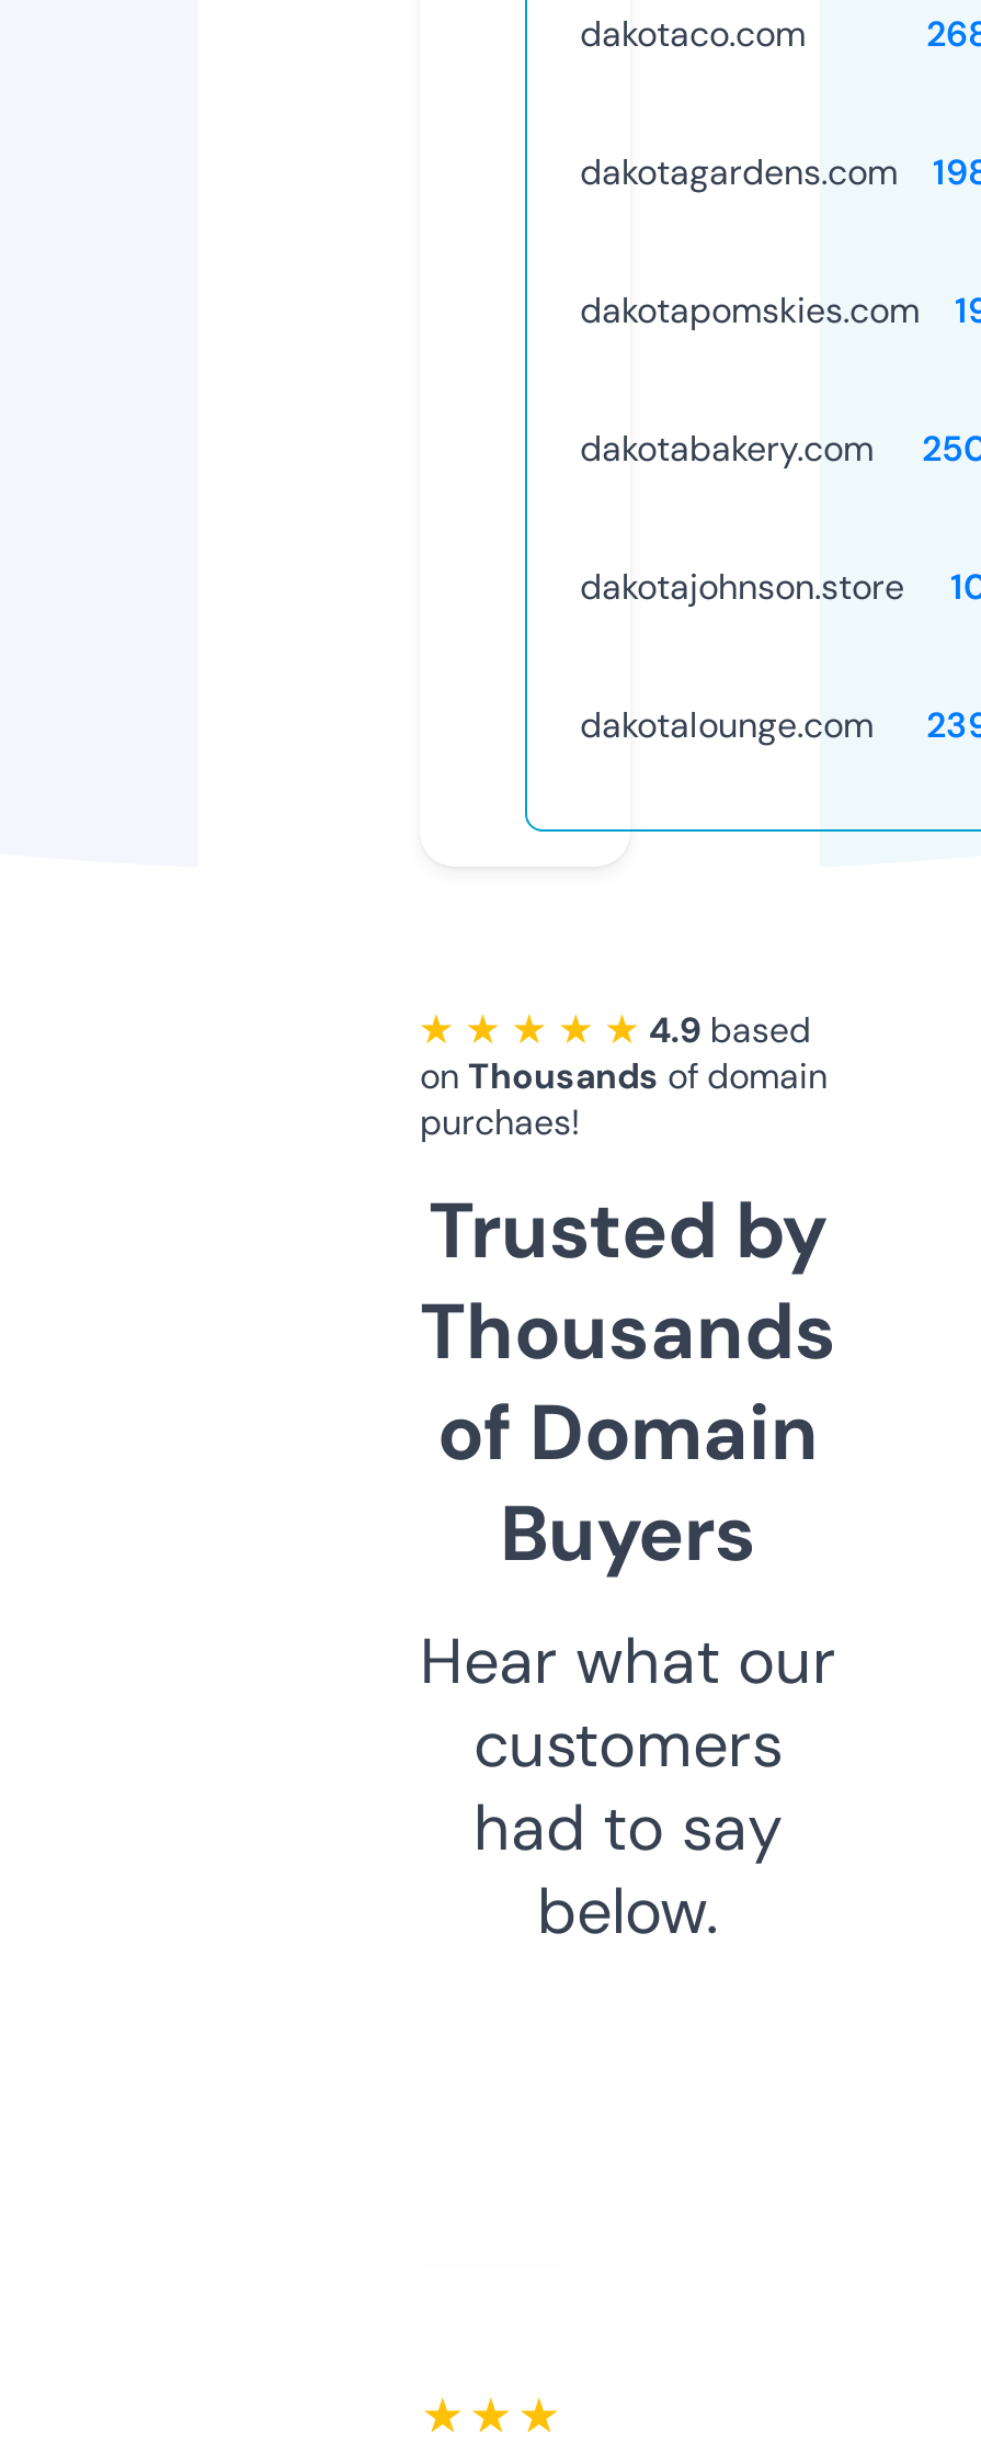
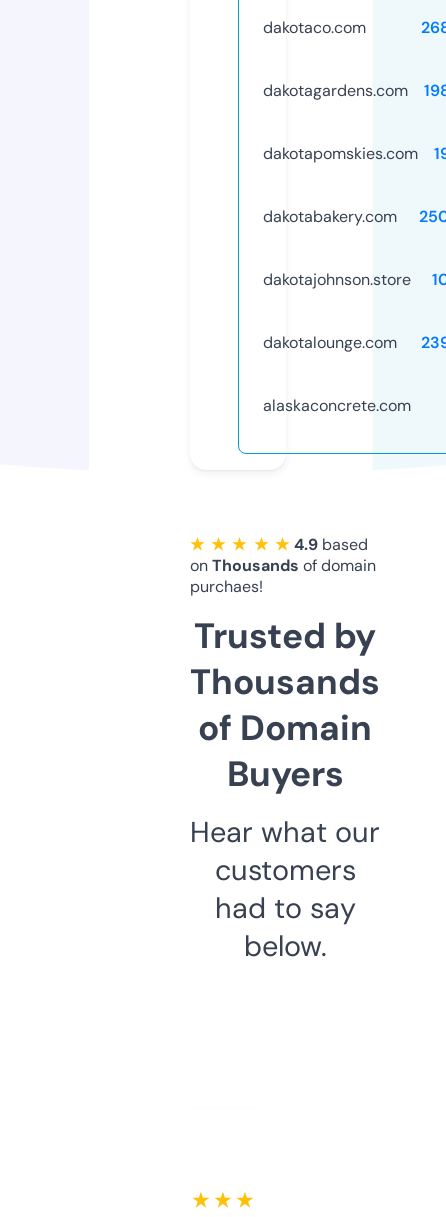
+ alaskaconcrete.com
